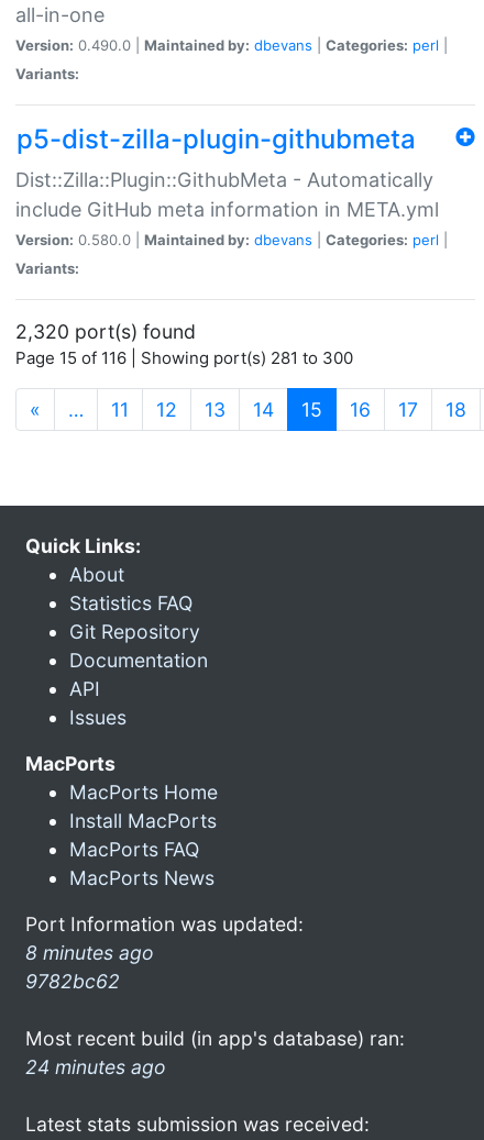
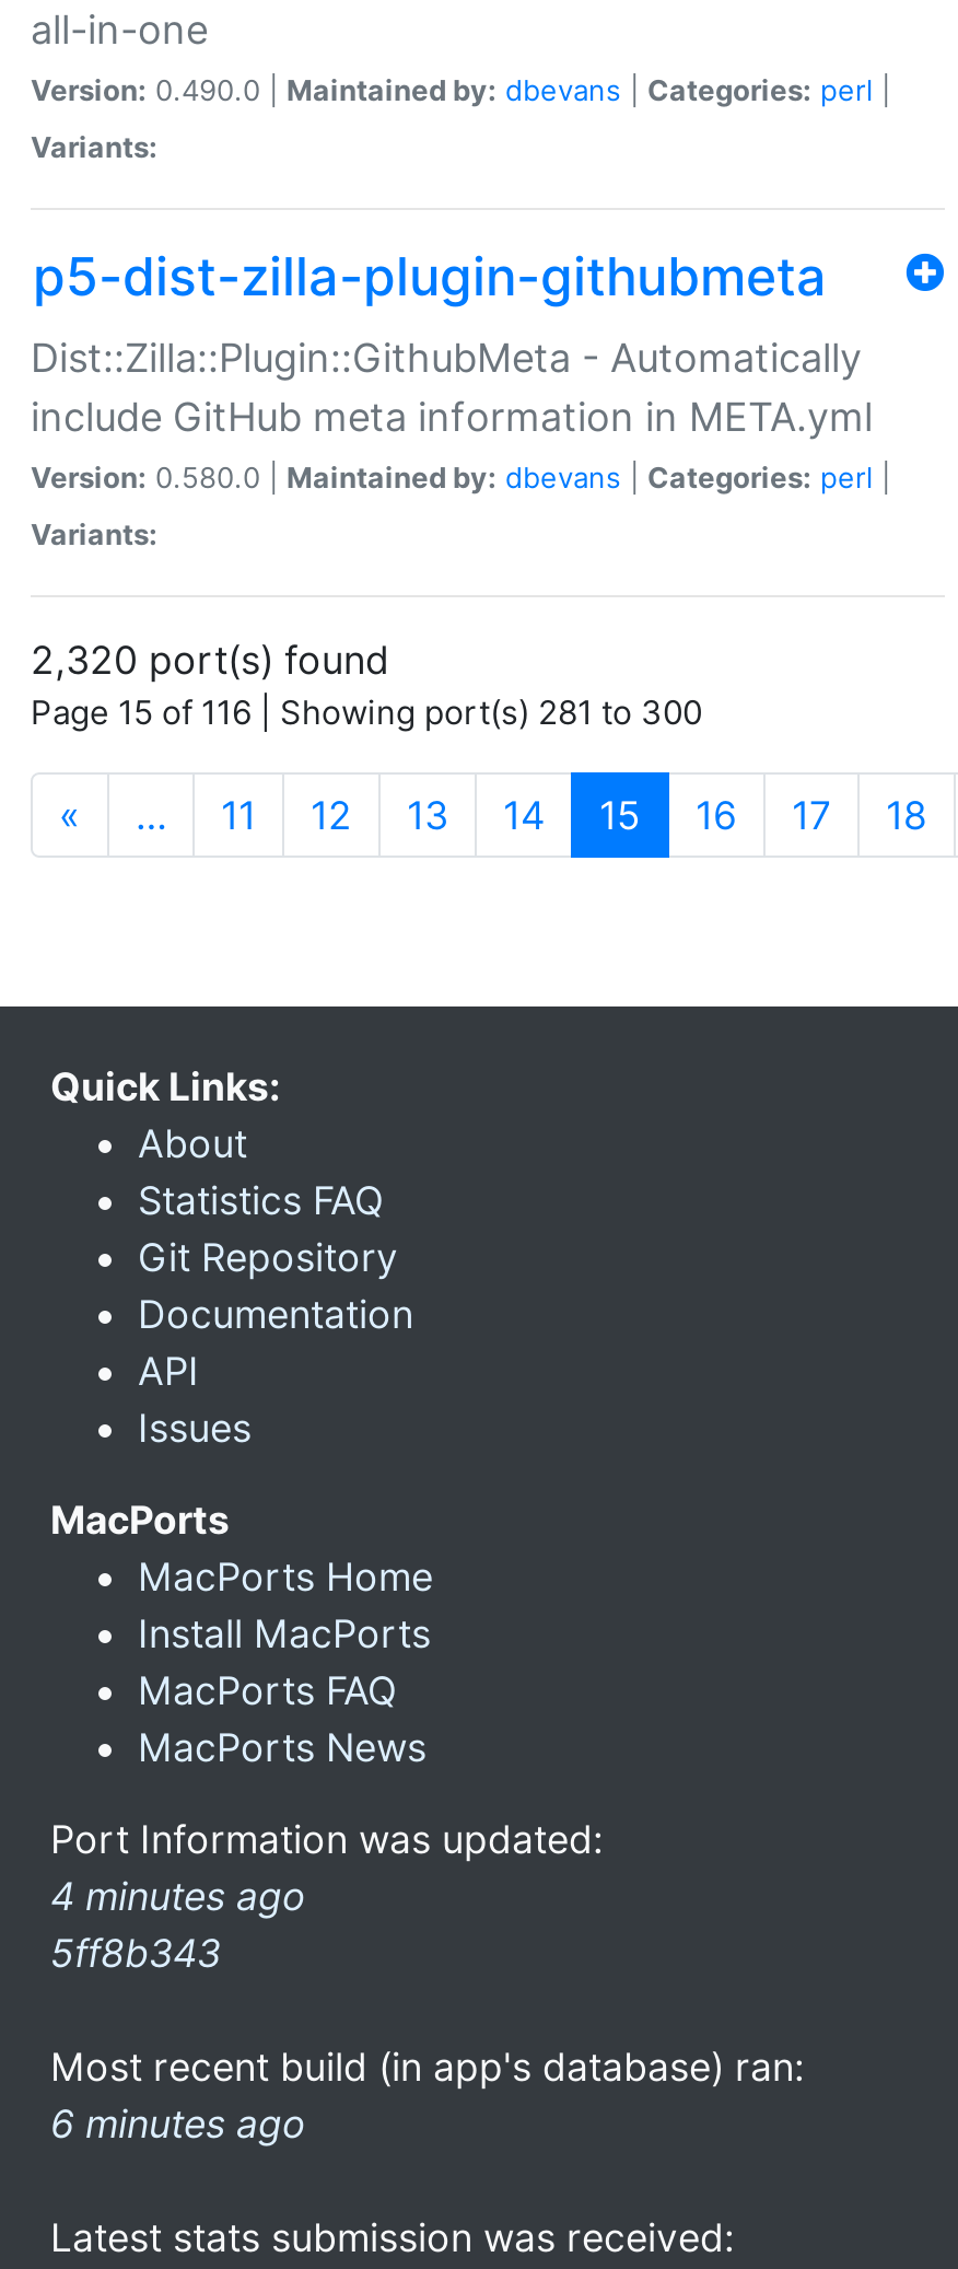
- 8 minutes ago
- 9782bc62
+ 4 minutes ago
+ 5ff8b343

- 24 minutes ago
+ 6 minutes ago
